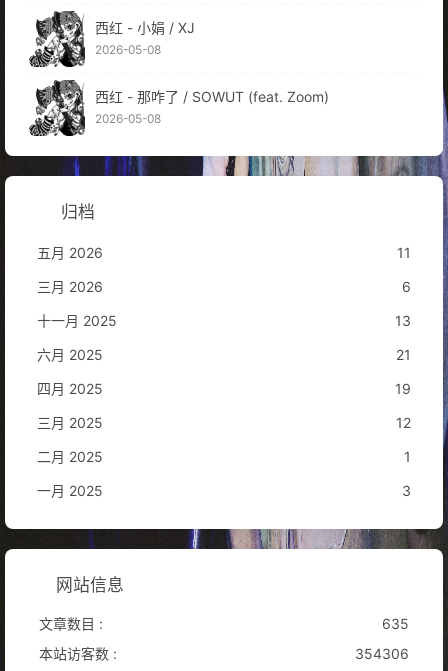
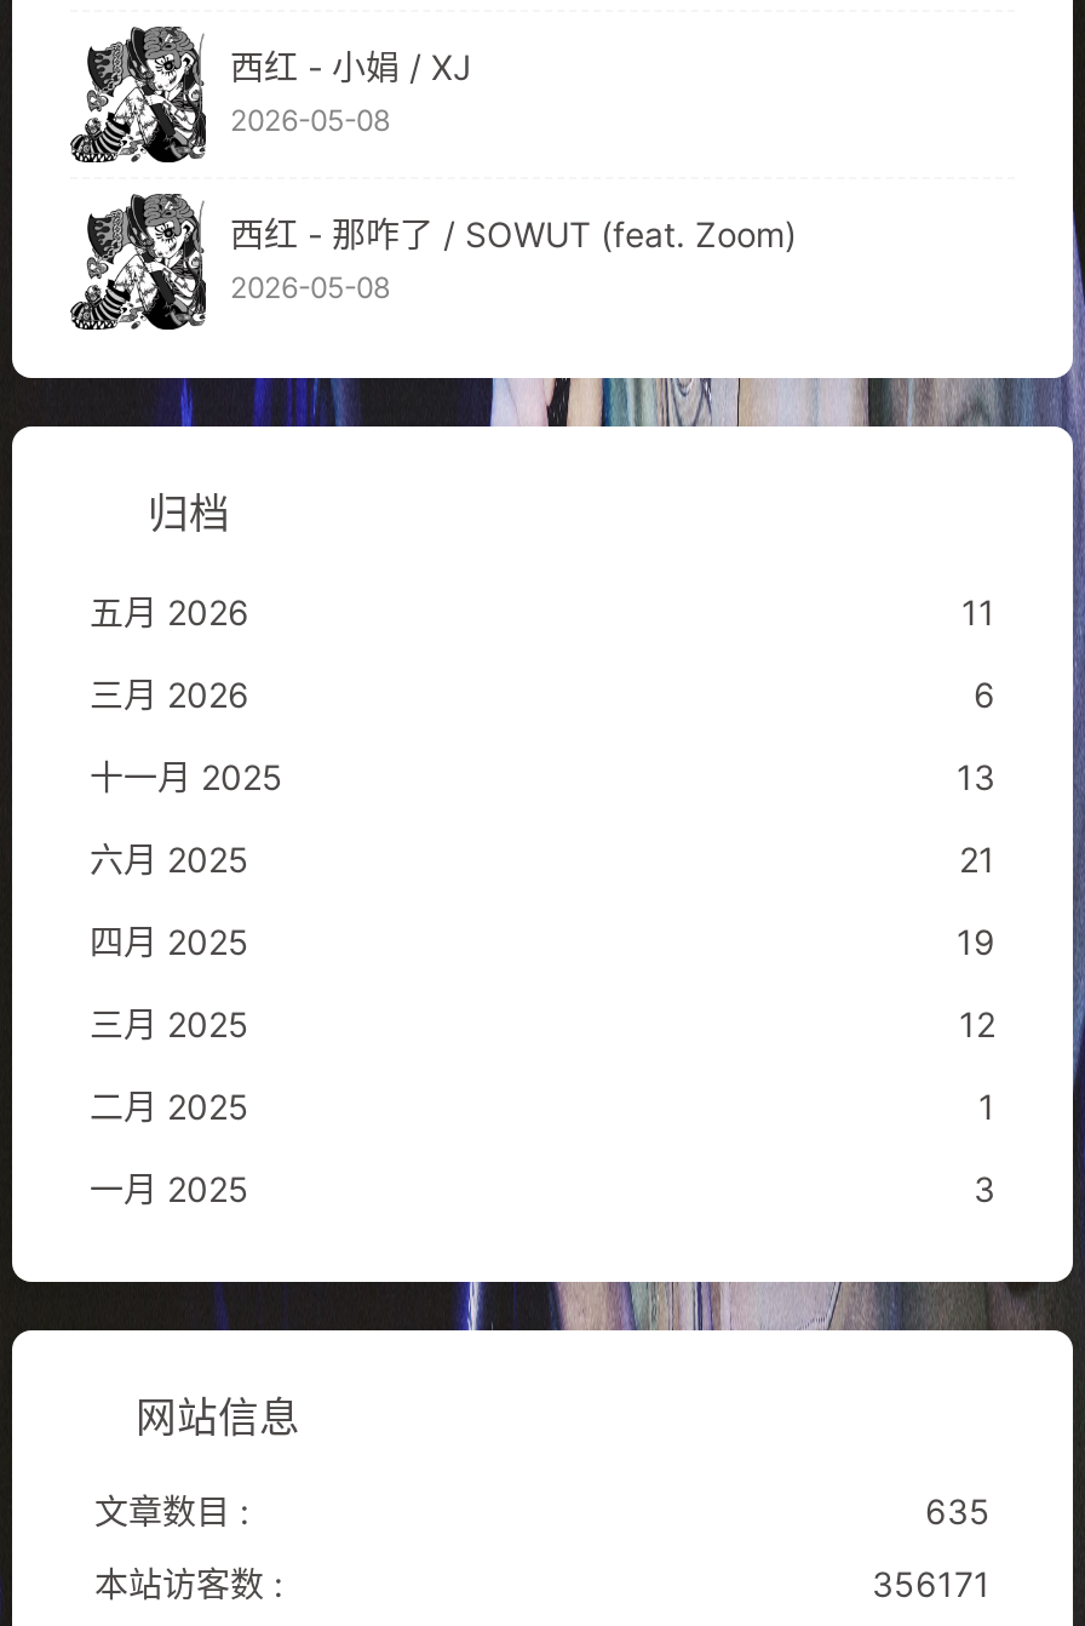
- 354306
+ 356171
